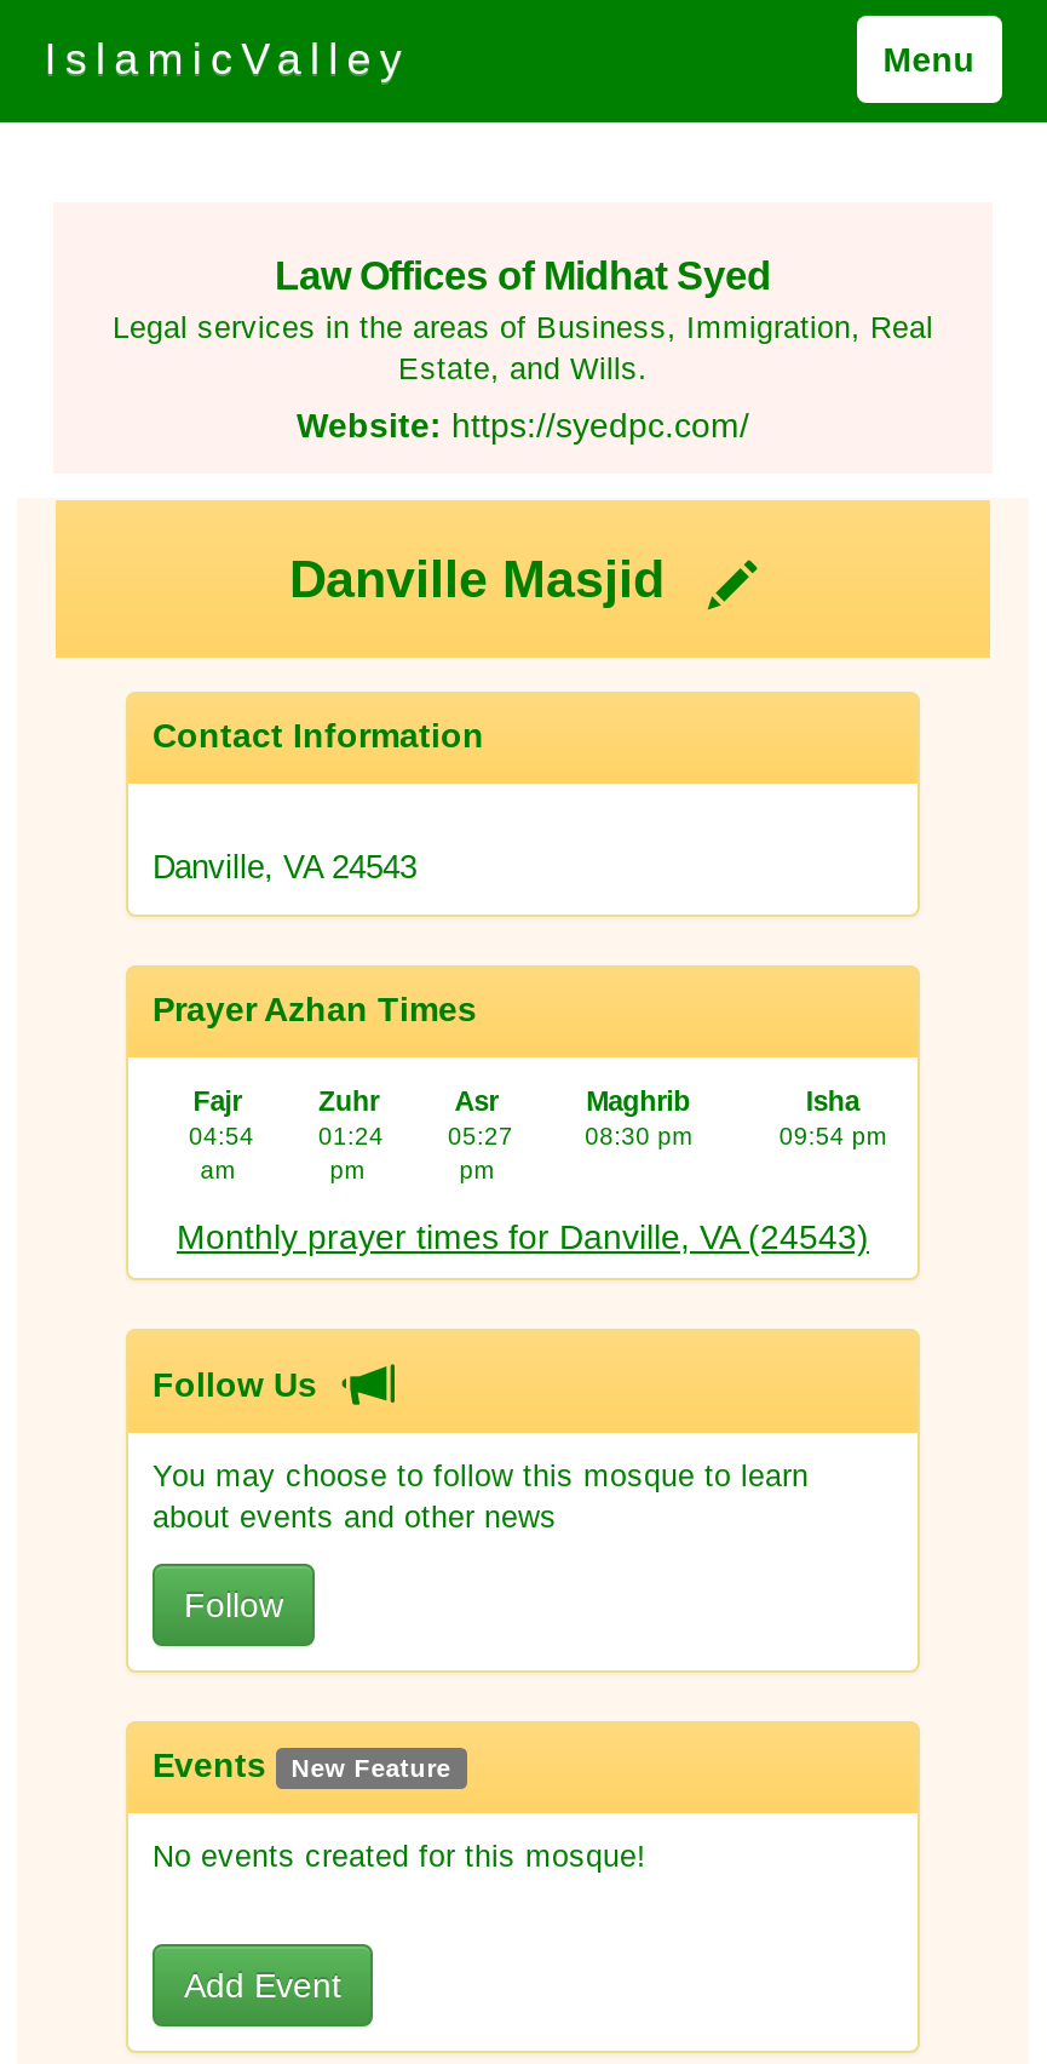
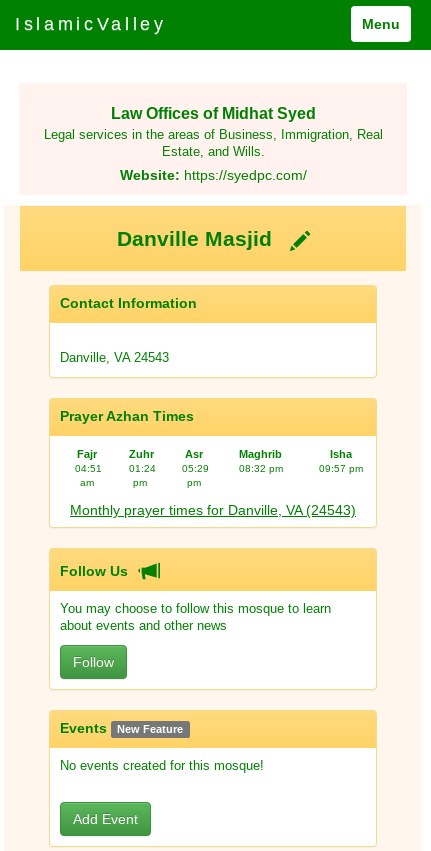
- 04:54
+ 04:51

- 05:27
+ 05:29

- 08:30 pm
+ 08:32 pm

- 09:54 pm
+ 09:57 pm
